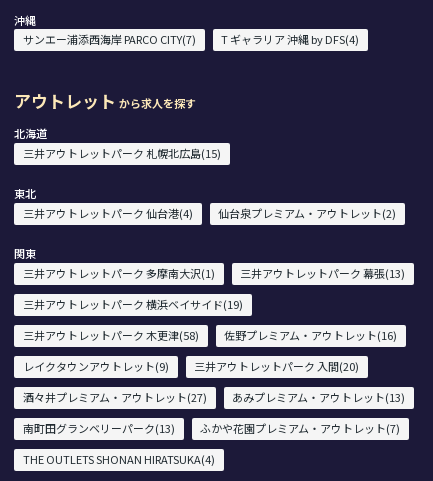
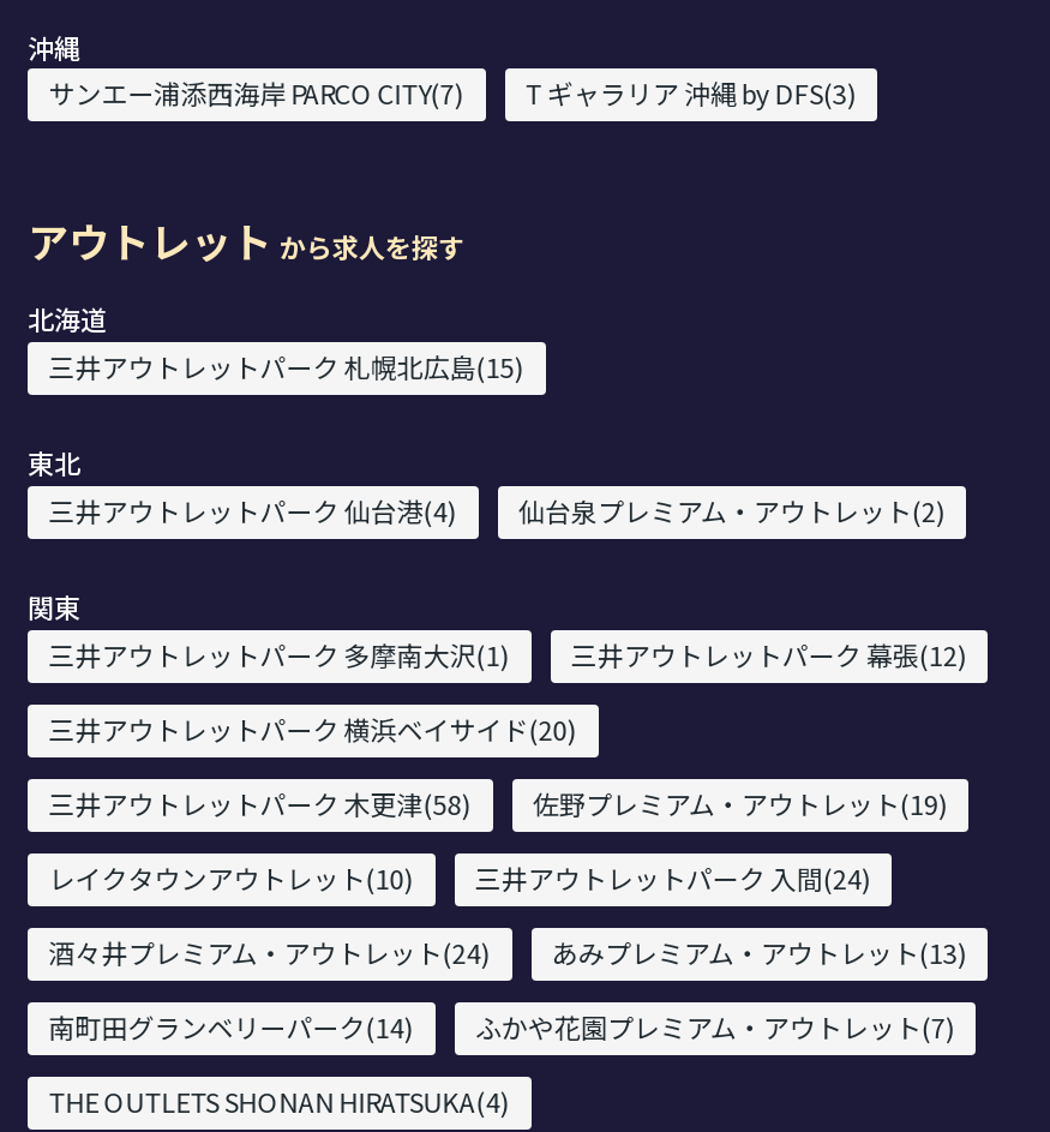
- T ギャラリア 沖縄 by DFS(4)
+ T ギャラリア 沖縄 by DFS(3)

- 三井アウトレットパーク 幕張(13)
+ 三井アウトレットパーク 幕張(12)

- 三井アウトレットパーク 横浜ベイサイド(19)
+ 三井アウトレットパーク 横浜ベイサイド(20)

- 佐野プレミアム・アウトレット(16)
+ 佐野プレミアム・アウトレット(19)

- レイクタウンアウトレット(9)
+ レイクタウンアウトレット(10)

- 三井アウトレットパーク 入間(20)
+ 三井アウトレットパーク 入間(24)

- 酒々井プレミアム・アウトレット(27)
+ 酒々井プレミアム・アウトレット(24)

- 南町田グランベリーパーク(13)
+ 南町田グランベリーパーク(14)
